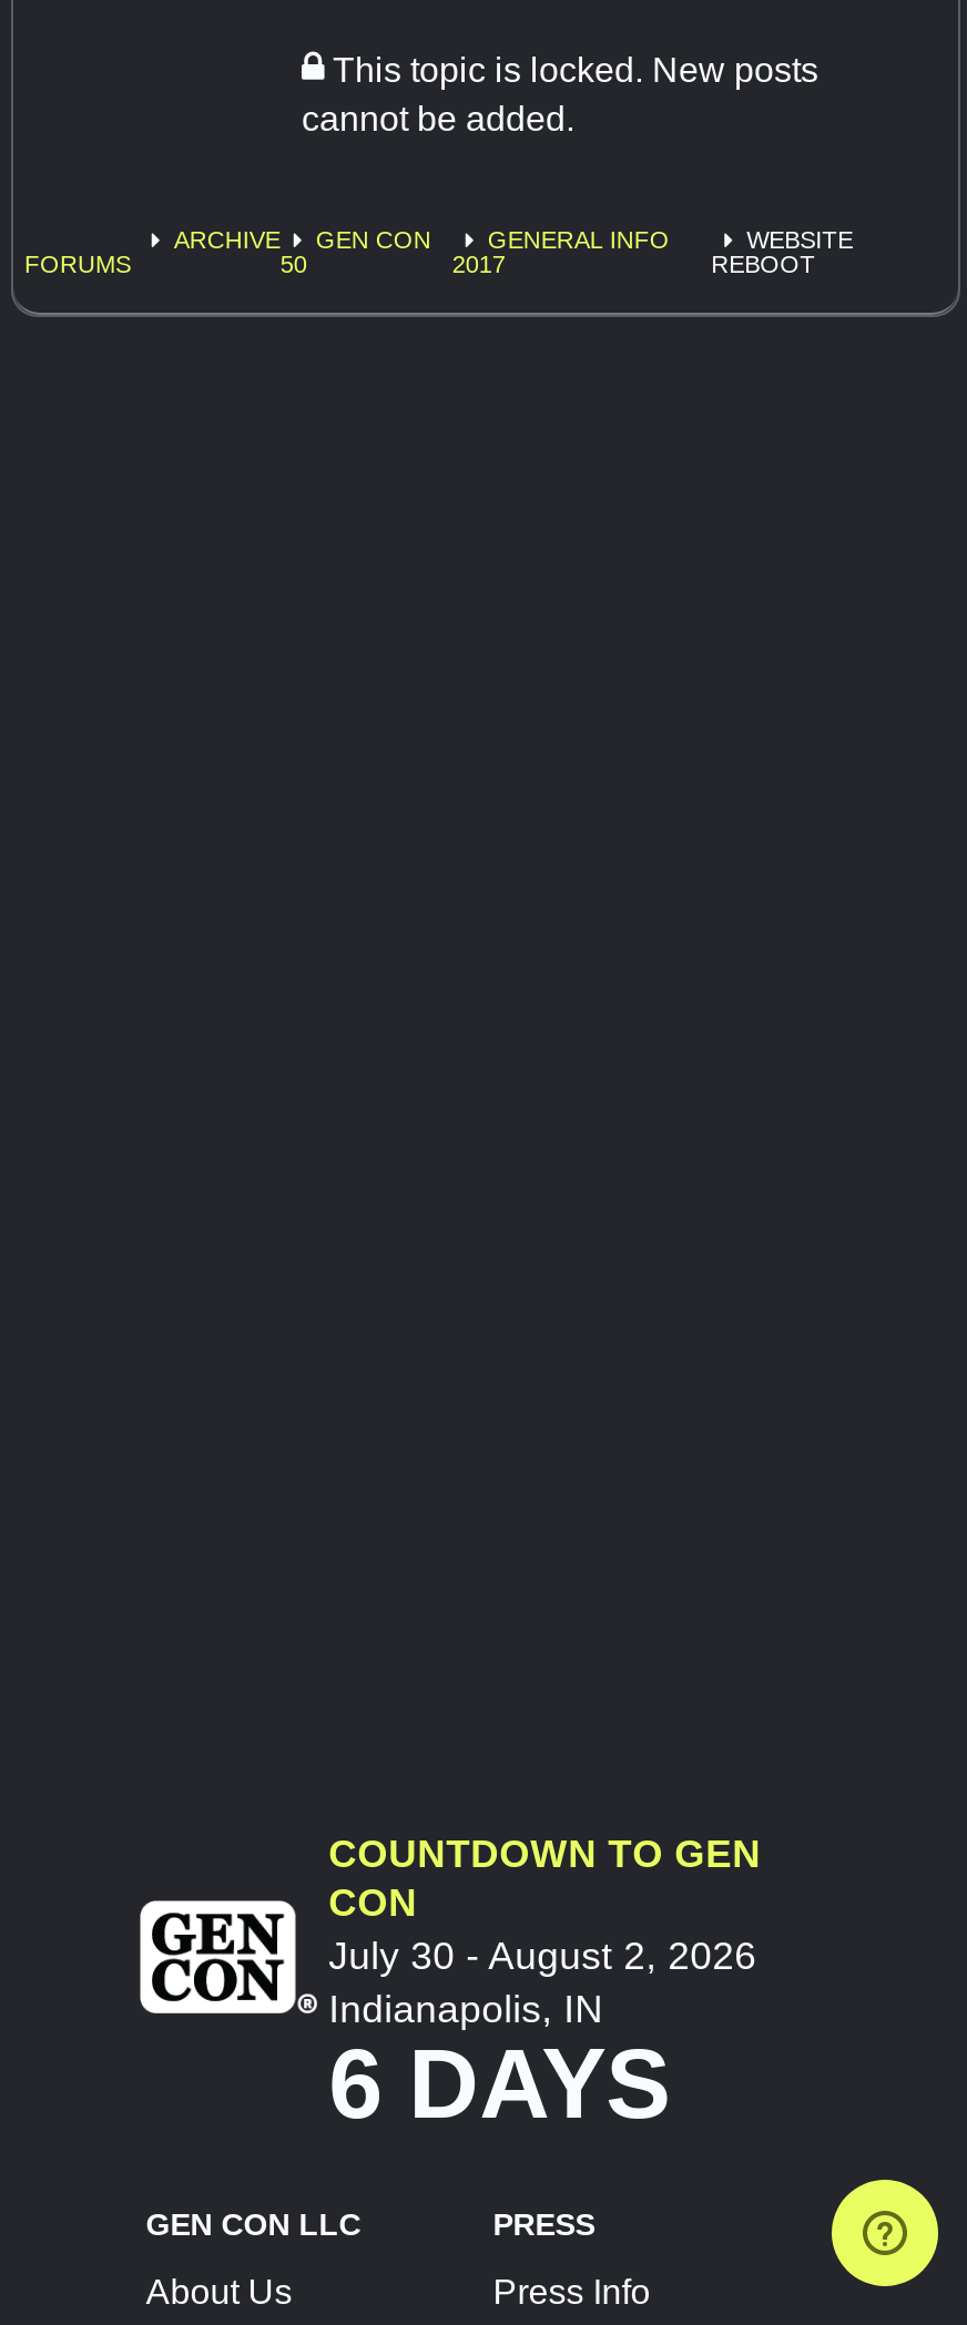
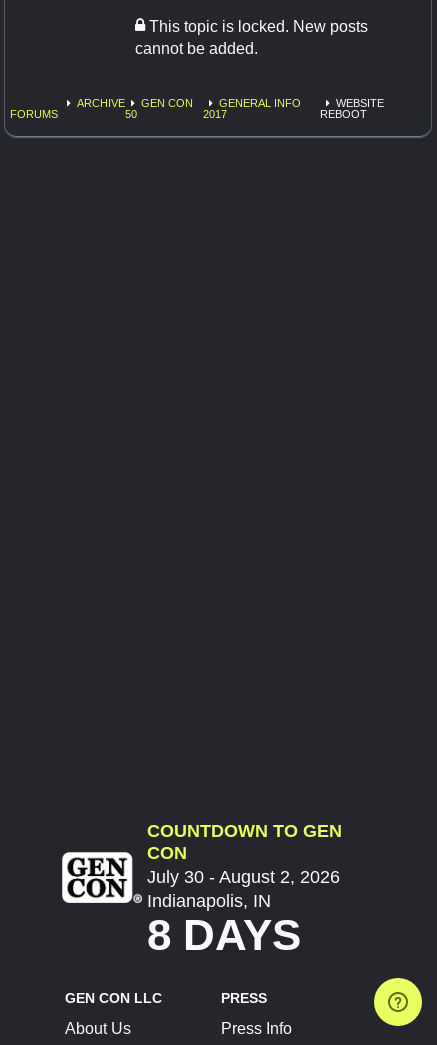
- 6 DAYS
+ 8 DAYS
